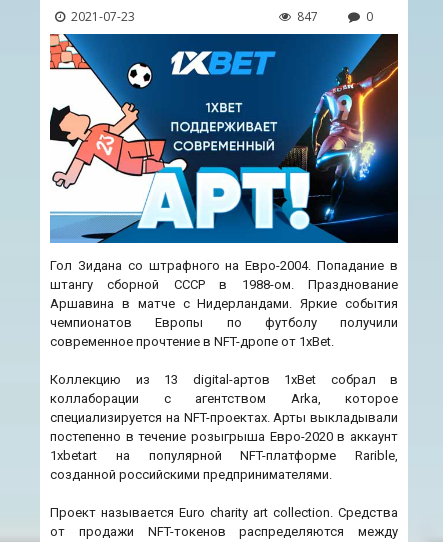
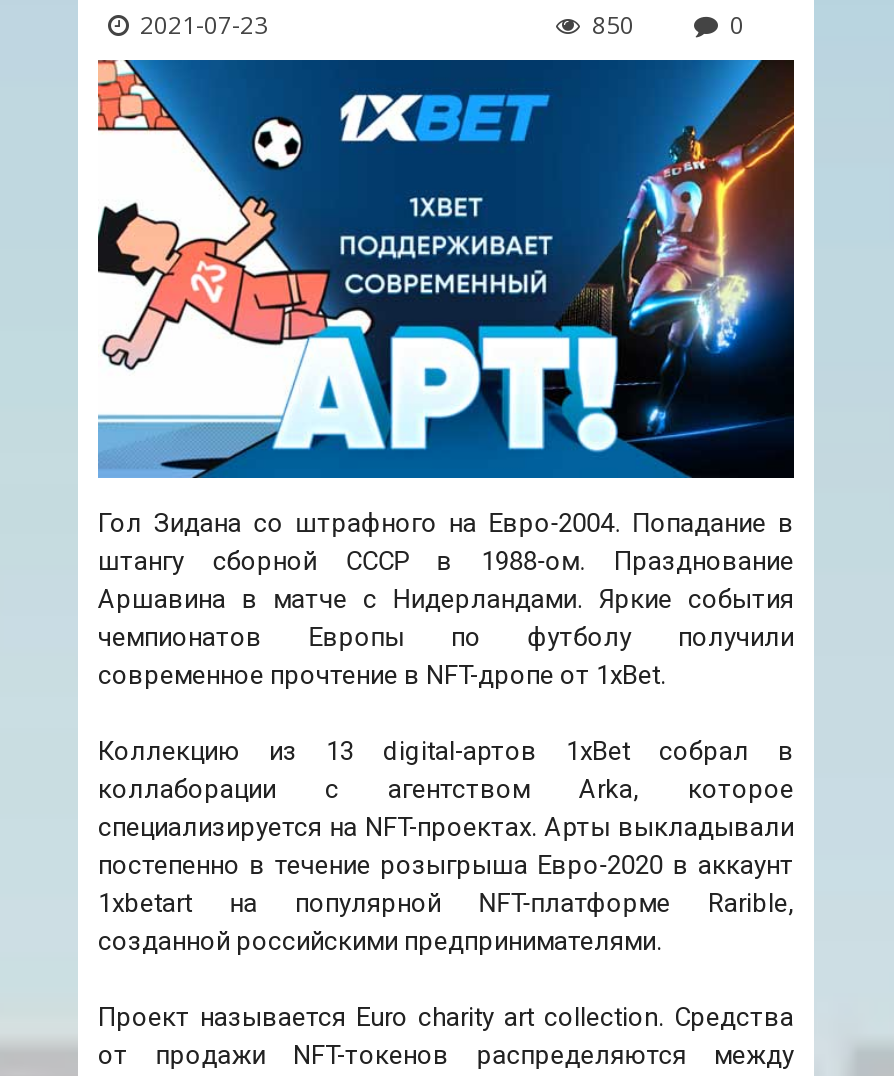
- 847
+ 850
